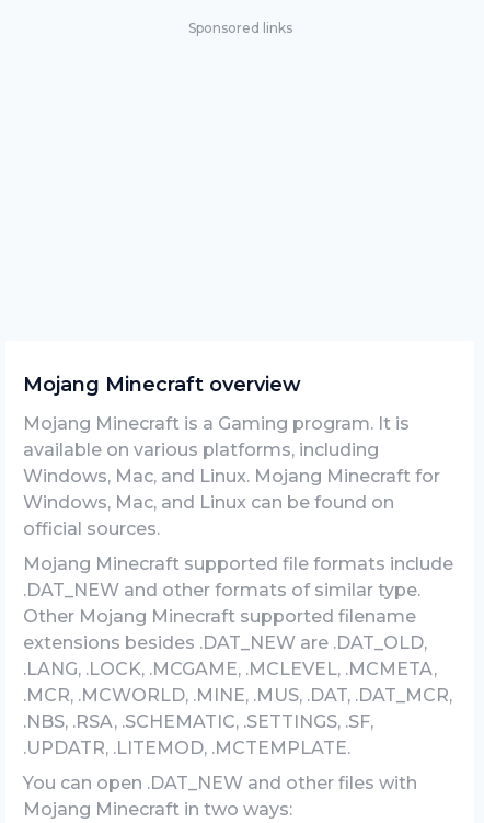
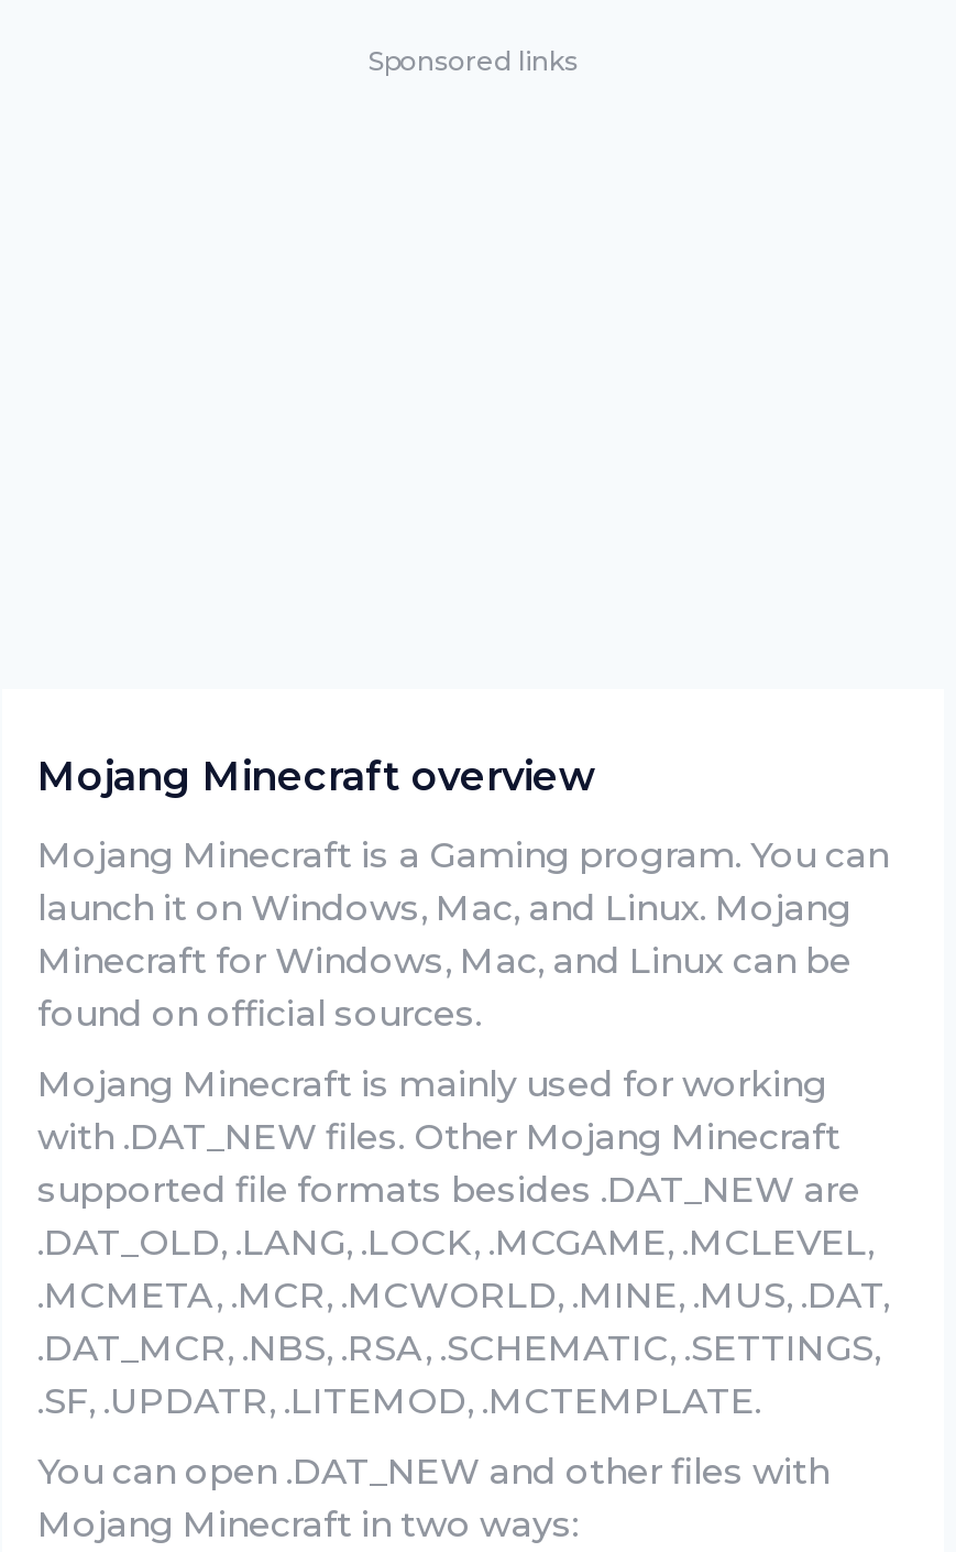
- Mojang Minecraft is a Gaming program. It is
- available on various platforms, including
- Windows, Mac, and Linux. Mojang Minecraft for
- Windows, Mac, and Linux can be found on
- official sources.
+ Mojang Minecraft is a Gaming program. You can
+ launch it on Windows, Mac, and Linux. Mojang
+ Minecraft for Windows, Mac, and Linux can be
+ found on official sources.

- Mojang Minecraft supported file formats include
- .DAT_NEW and other formats of similar type.
- Other Mojang Minecraft supported filename
- extensions besides .DAT_NEW are .DAT_OLD,
- .LANG, .LOCK, .MCGAME, .MCLEVEL, .MCMETA,
- .MCR, .MCWORLD, .MINE, .MUS, .DAT, .DAT_MCR,
- .NBS, .RSA, .SCHEMATIC, .SETTINGS, .SF,
- .UPDATR, .LITEMOD, .MCTEMPLATE.
+ Mojang Minecraft is mainly used for working
+ with .DAT_NEW files. Other Mojang Minecraft
+ supported file formats besides .DAT_NEW are
+ .DAT_OLD, .LANG, .LOCK, .MCGAME, .MCLEVEL,
+ .MCMETA, .MCR, .MCWORLD, .MINE, .MUS, .DAT,
+ .DAT_MCR, .NBS, .RSA, .SCHEMATIC, .SETTINGS,
+ .SF, .UPDATR, .LITEMOD, .MCTEMPLATE.
